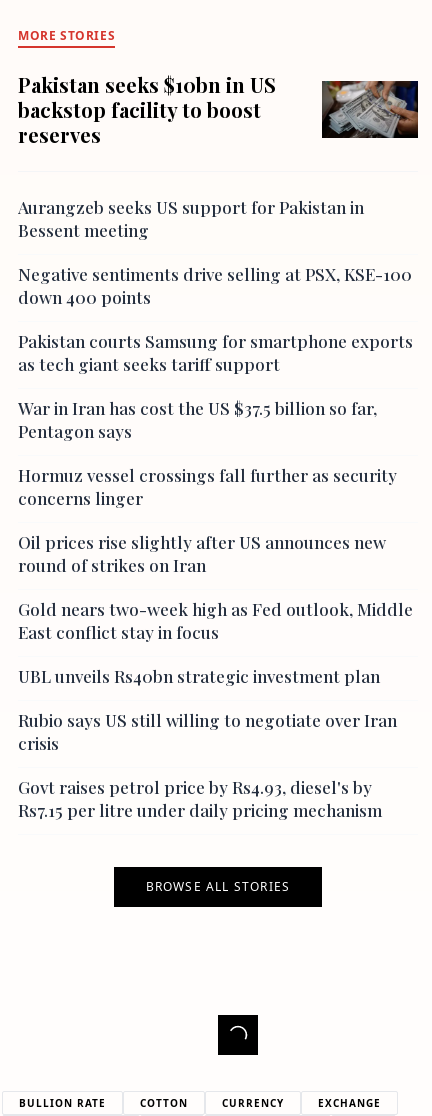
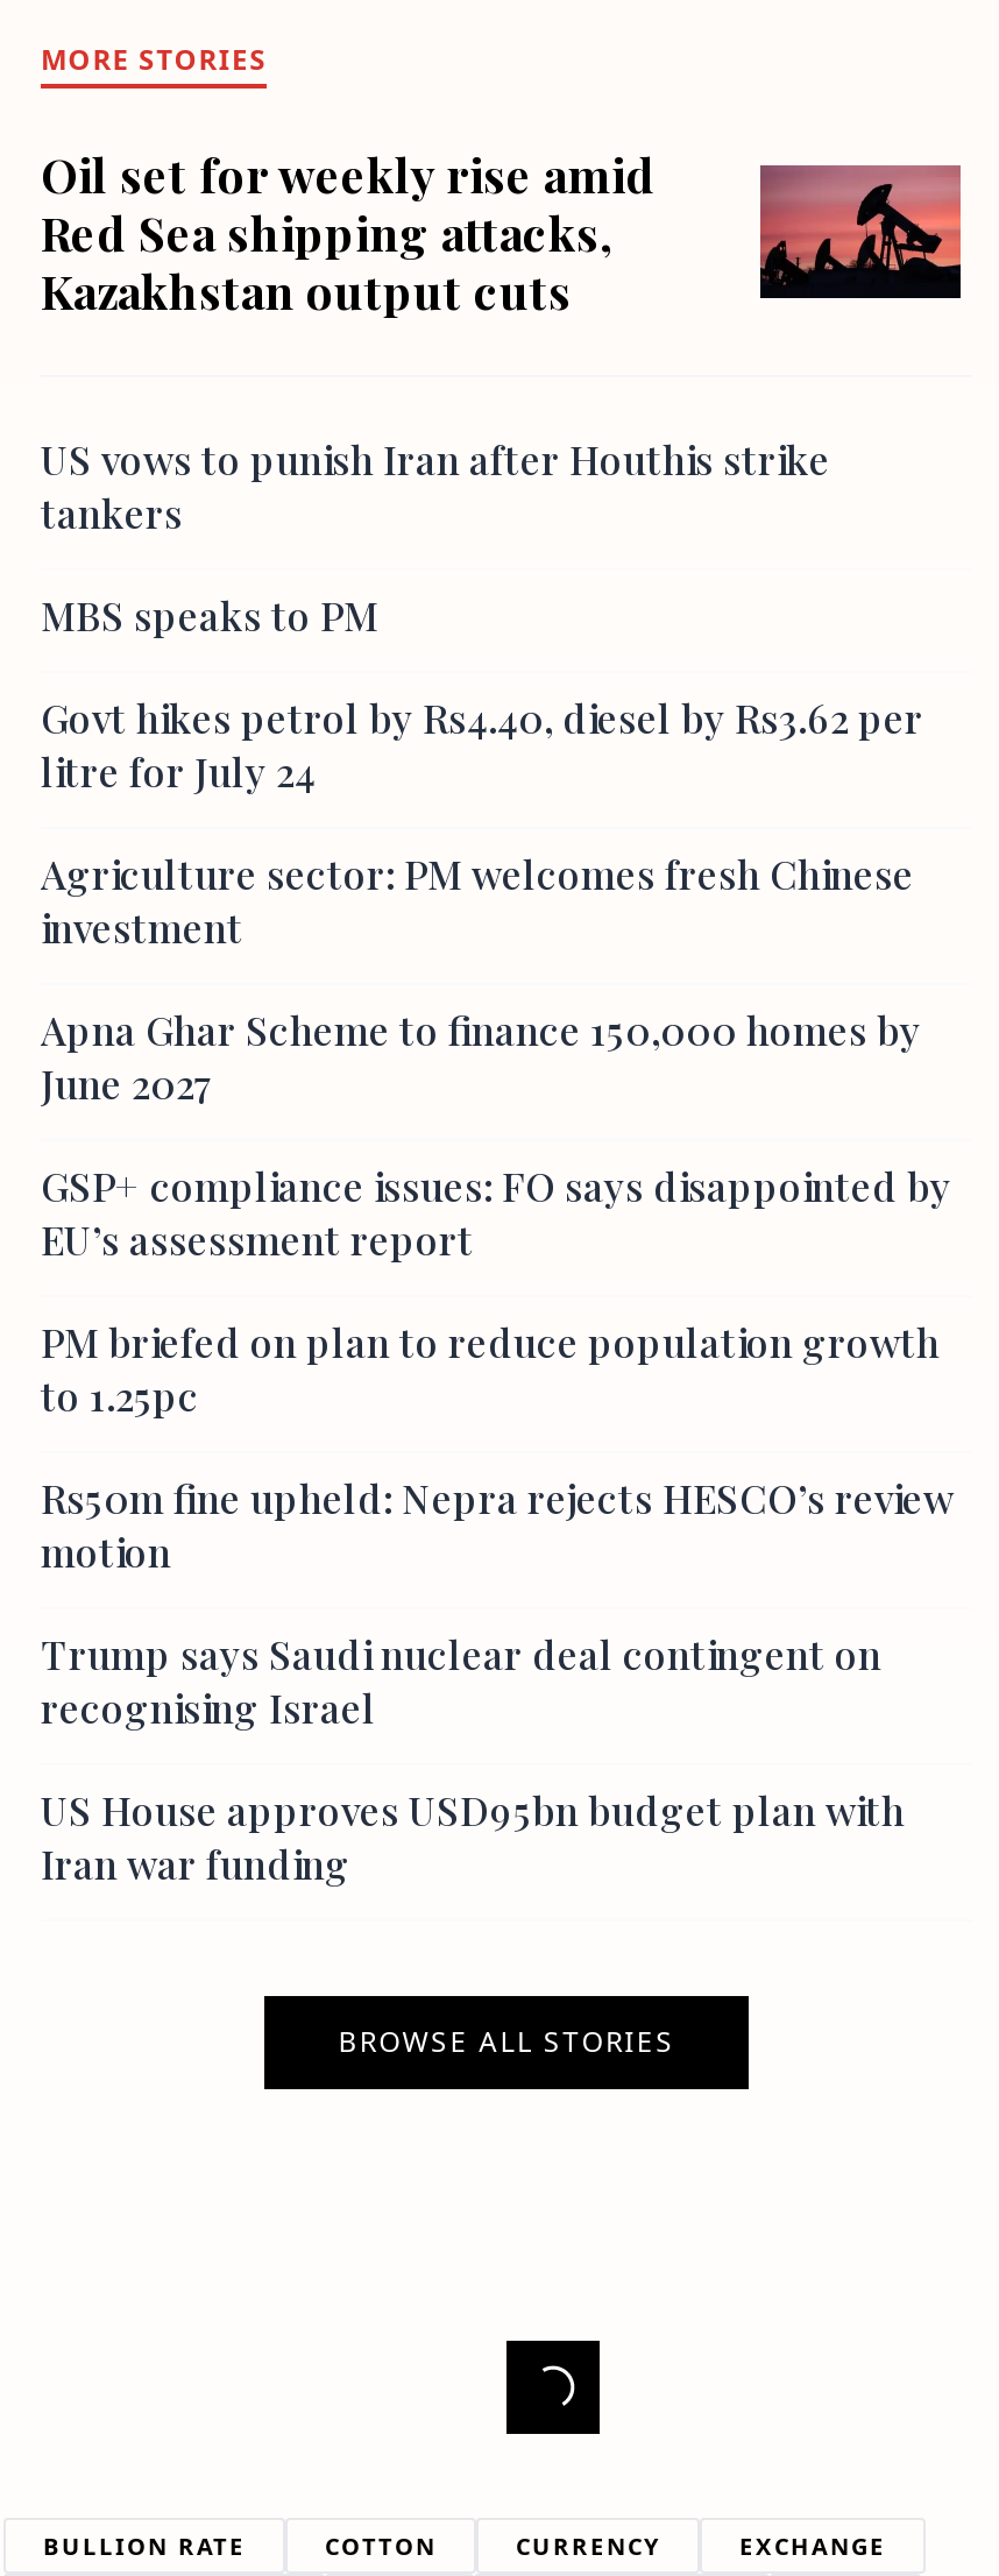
- Pakistan seeks $10bn in US
- backstop facility to boost
- reserves
+ Oil set for weekly rise amid
+ Red Sea shipping attacks,
+ Kazakhstan output cuts

- [image]
+ [image]

- Aurangzeb seeks US support for Pakistan in
- Bessent meeting
+ US vows to punish Iran after Houthis strike
+ tankers

- Negative sentiments drive selling at PSX, KSE-100
- down 400 points
+ MBS speaks to PM

- Pakistan courts Samsung for smartphone exports
- as tech giant seeks tariff support
+ Govt hikes petrol by Rs4.40, diesel by Rs3.62 per
+ litre for July 24

- War in Iran has cost the US $37.5 billion so far,
- Pentagon says
+ Agriculture sector: PM welcomes fresh Chinese
+ investment

- Hormuz vessel crossings fall further as security
- concerns linger
+ Apna Ghar Scheme to finance 150,000 homes by
+ June 2027

- Oil prices rise slightly after US announces new
- round of strikes on Iran
+ GSP+ compliance issues: FO says disappointed by
+ EU’s assessment report

- Gold nears two-week high as Fed outlook, Middle
- East conflict stay in focus
+ PM briefed on plan to reduce population growth
+ to 1.25pc

- UBL unveils Rs40bn strategic investment plan
+ Rs50m fine upheld: Nepra rejects HESCO’s review
+ motion

- Rubio says US still willing to negotiate over Iran
- crisis
+ Trump says Saudi nuclear deal contingent on
+ recognising Israel

- Govt raises petrol price by Rs4.93, diesel's by
- Rs7.15 per litre under daily pricing mechanism
+ US House approves USD95bn budget plan with
+ Iran war funding
